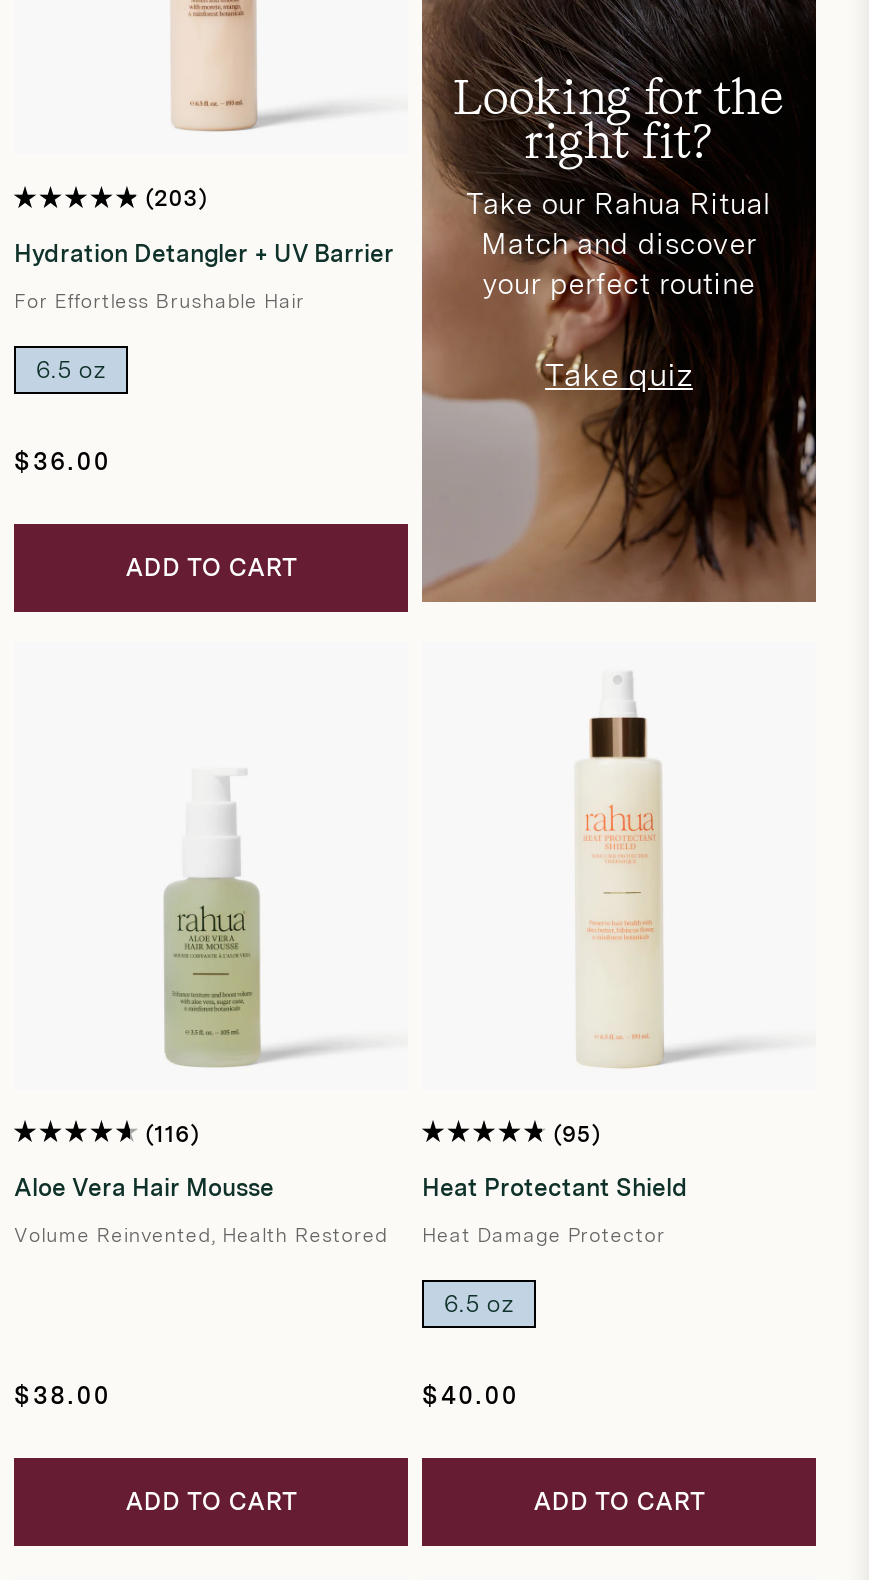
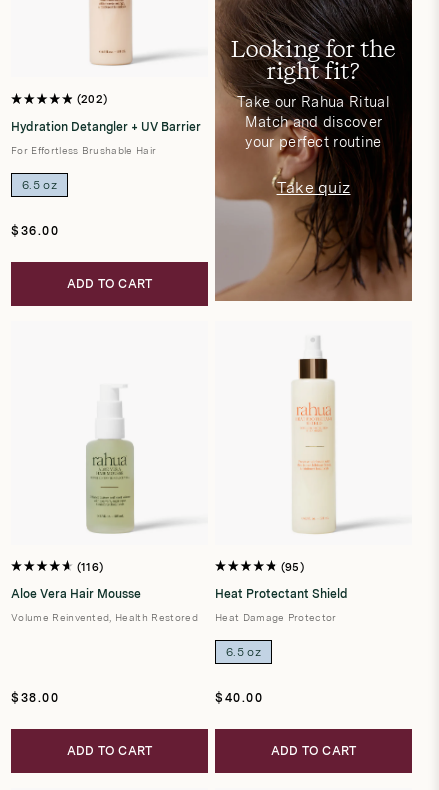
- 203
+ 202
